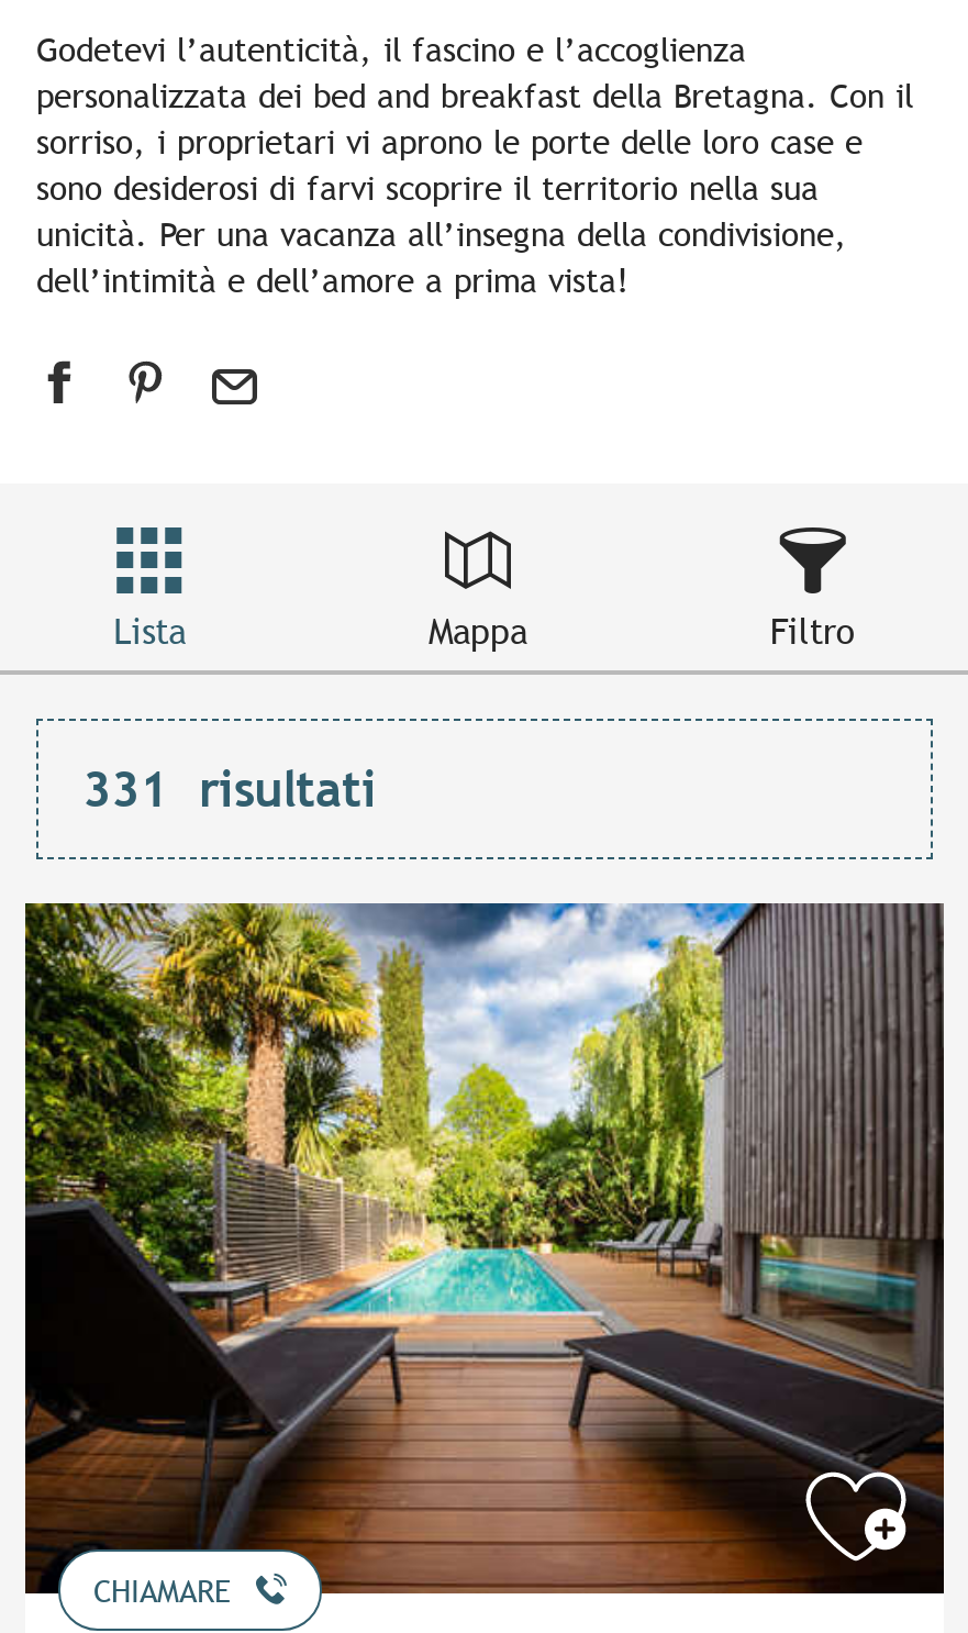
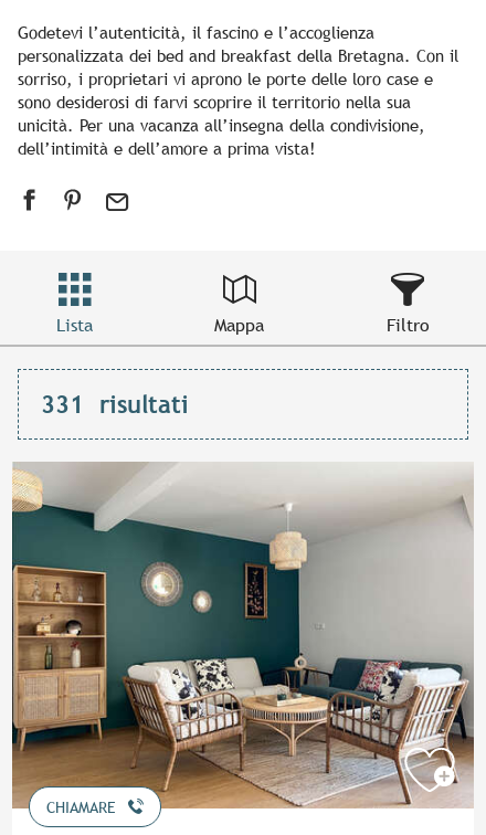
- [image]
+ [image]
